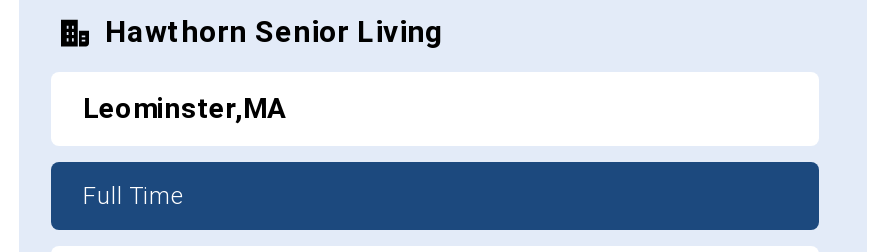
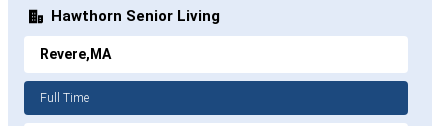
- Leominster,MA
+ Revere,MA
